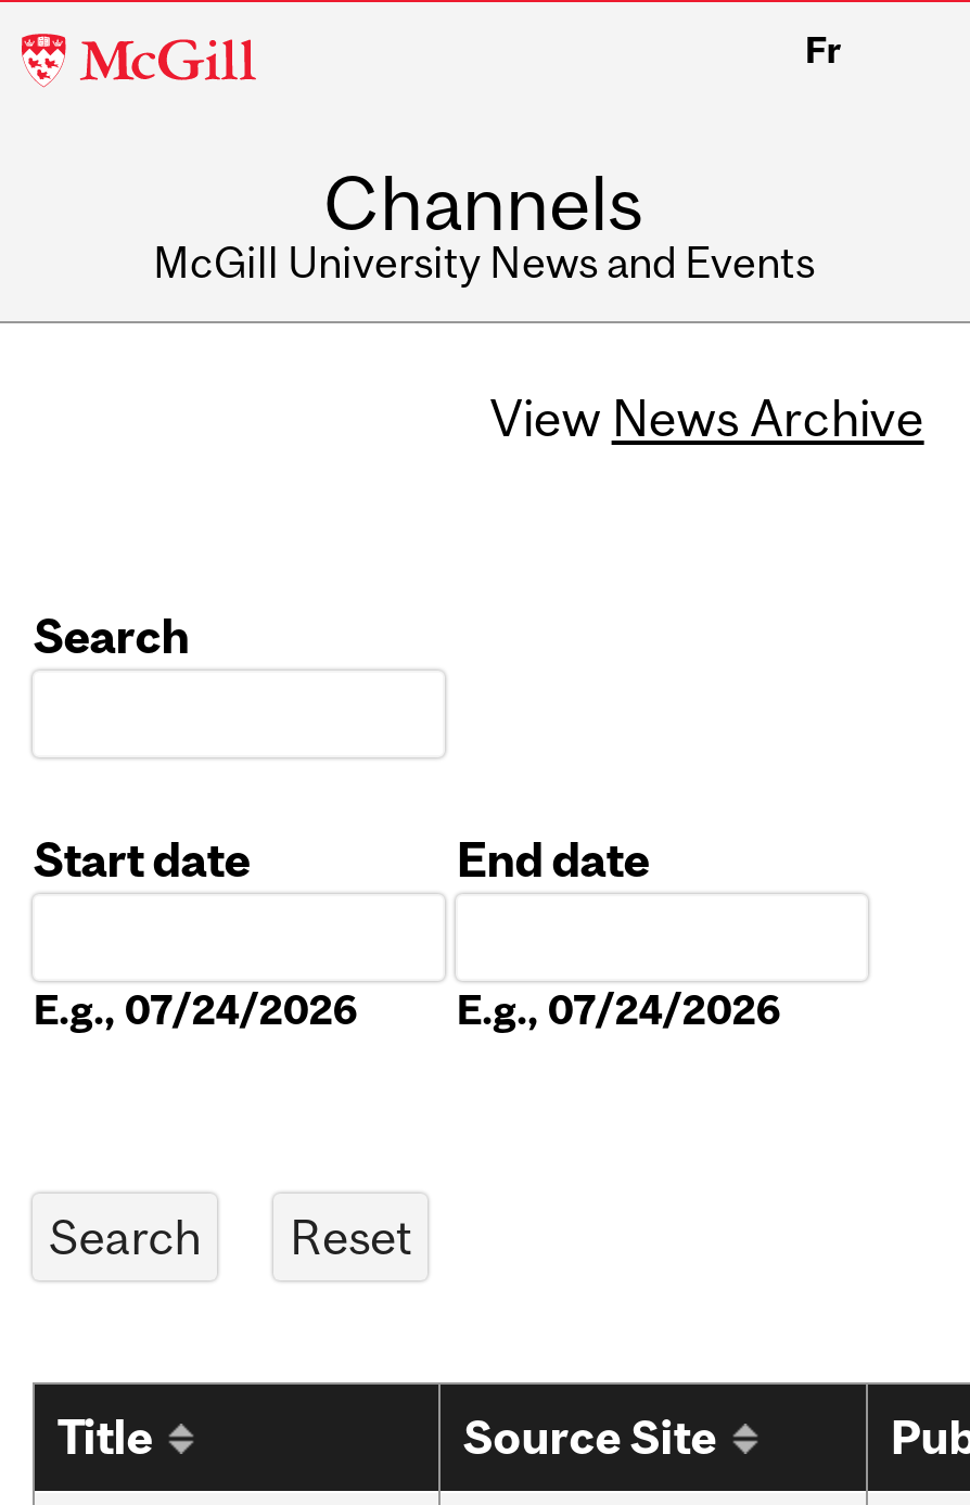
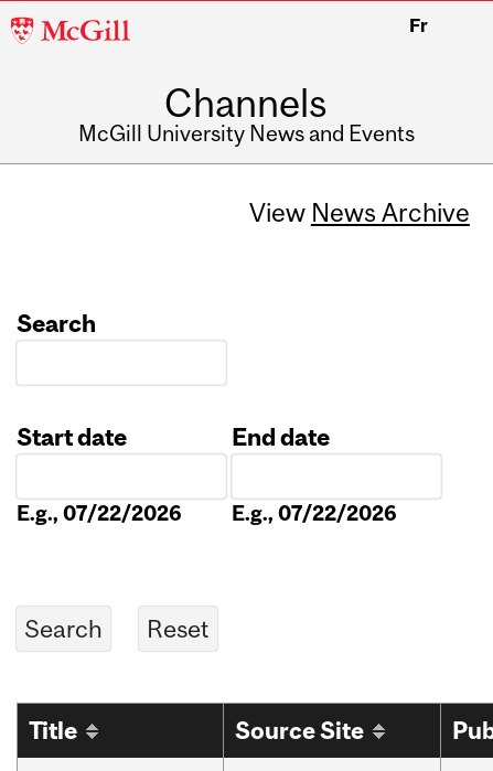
- E.g., 07/24/2026
+ E.g., 07/22/2026

- E.g., 07/24/2026
+ E.g., 07/22/2026
